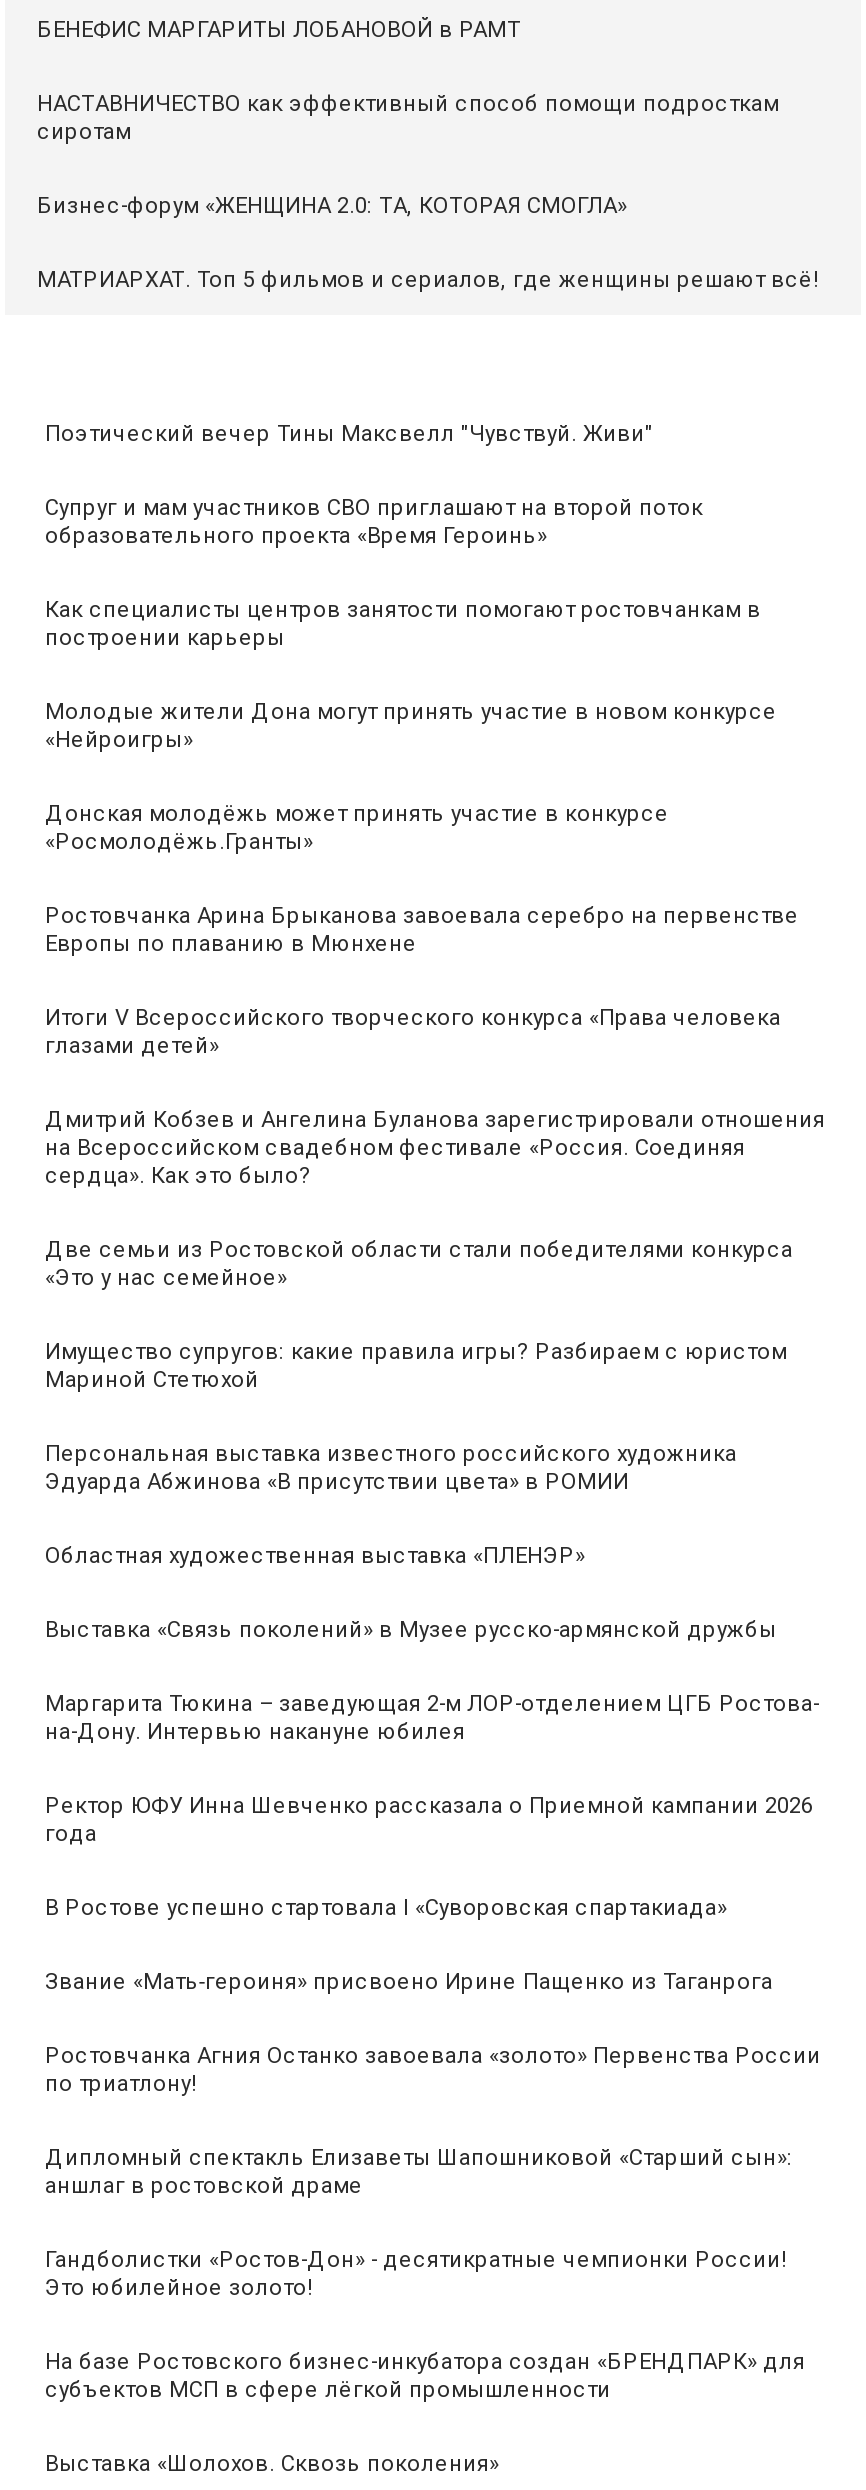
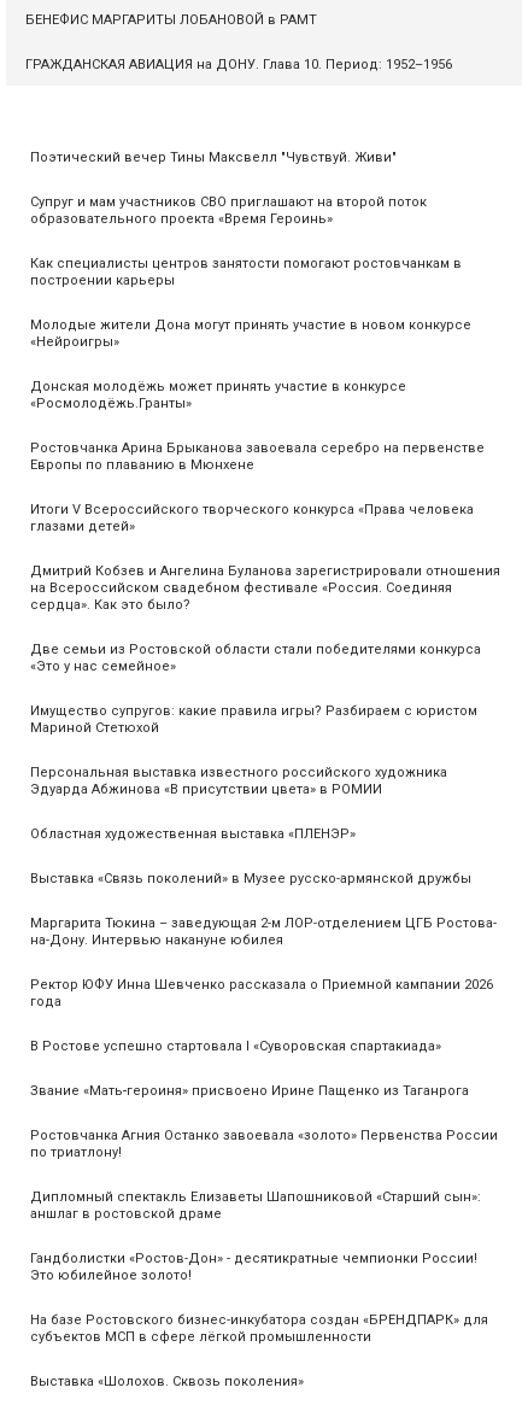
- НАСТАВНИЧЕСТВО как эффективный способ помощи подросткам
- сиротам
- Бизнес-форум «ЖЕНЩИНА 2.0: ТА, КОТОРАЯ СМОГЛА»
- МАТРИАРХАТ. Топ 5 фильмов и сериалов, где женщины решают всё!
+ ГРАЖДАНСКАЯ АВИАЦИЯ на ДОНУ. Глава 10. Период: 1952–1956
